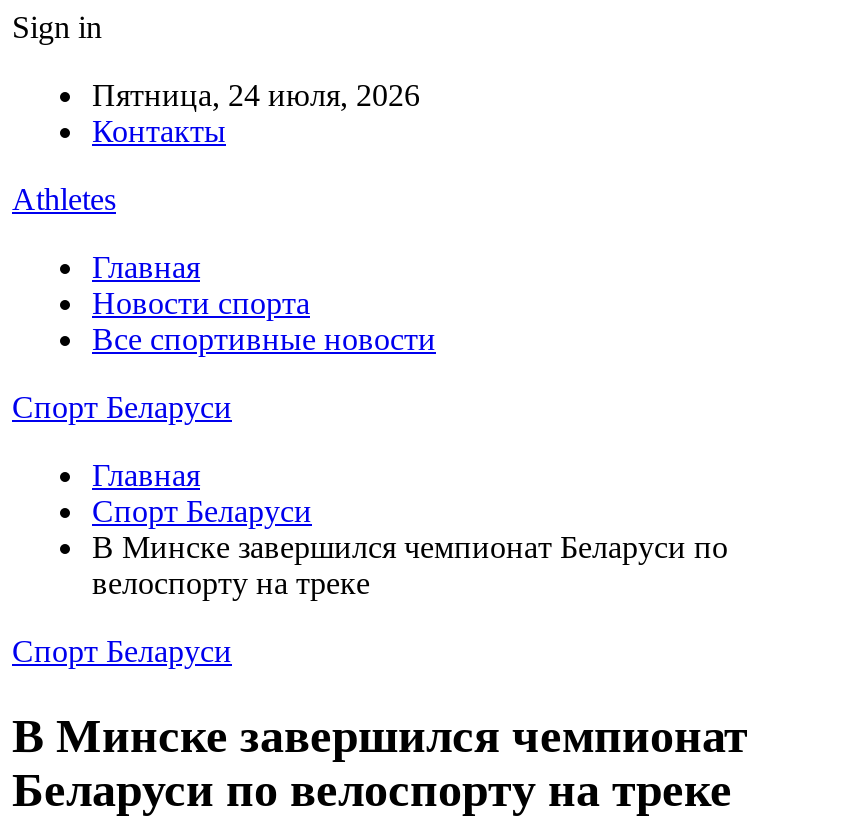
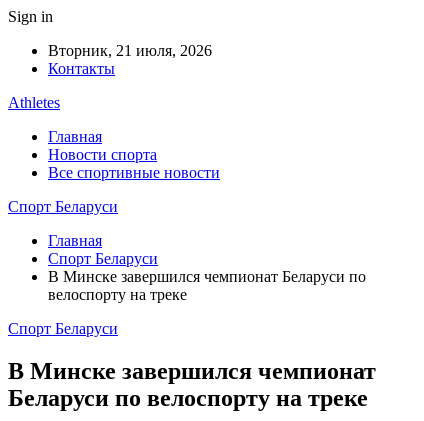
- Пятница, 24 июля, 2026
+ Вторник, 21 июля, 2026
